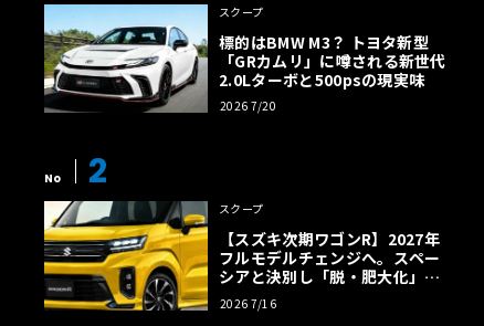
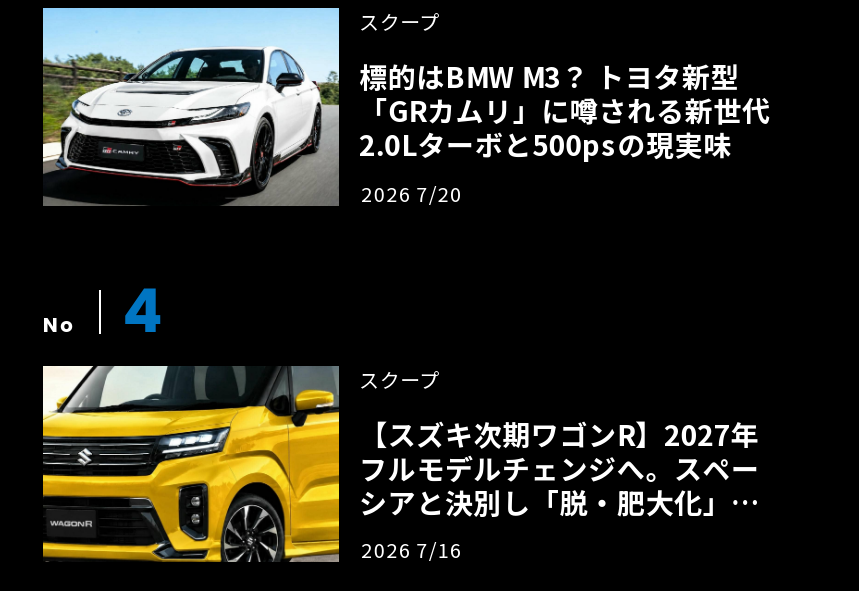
- No 2
+ No 4
